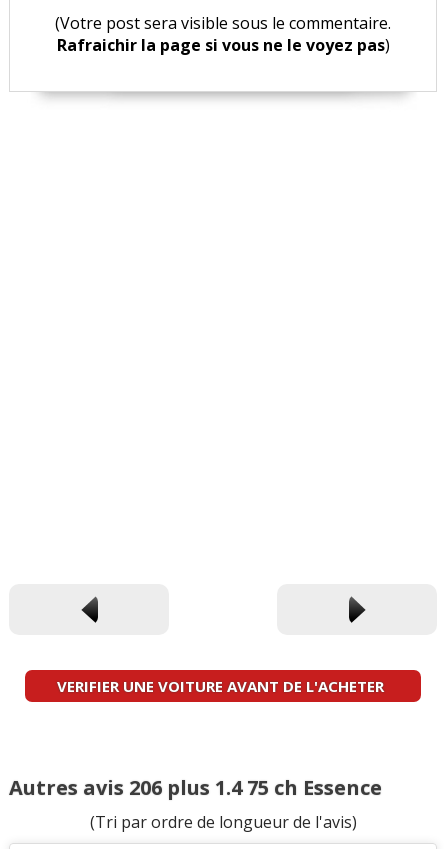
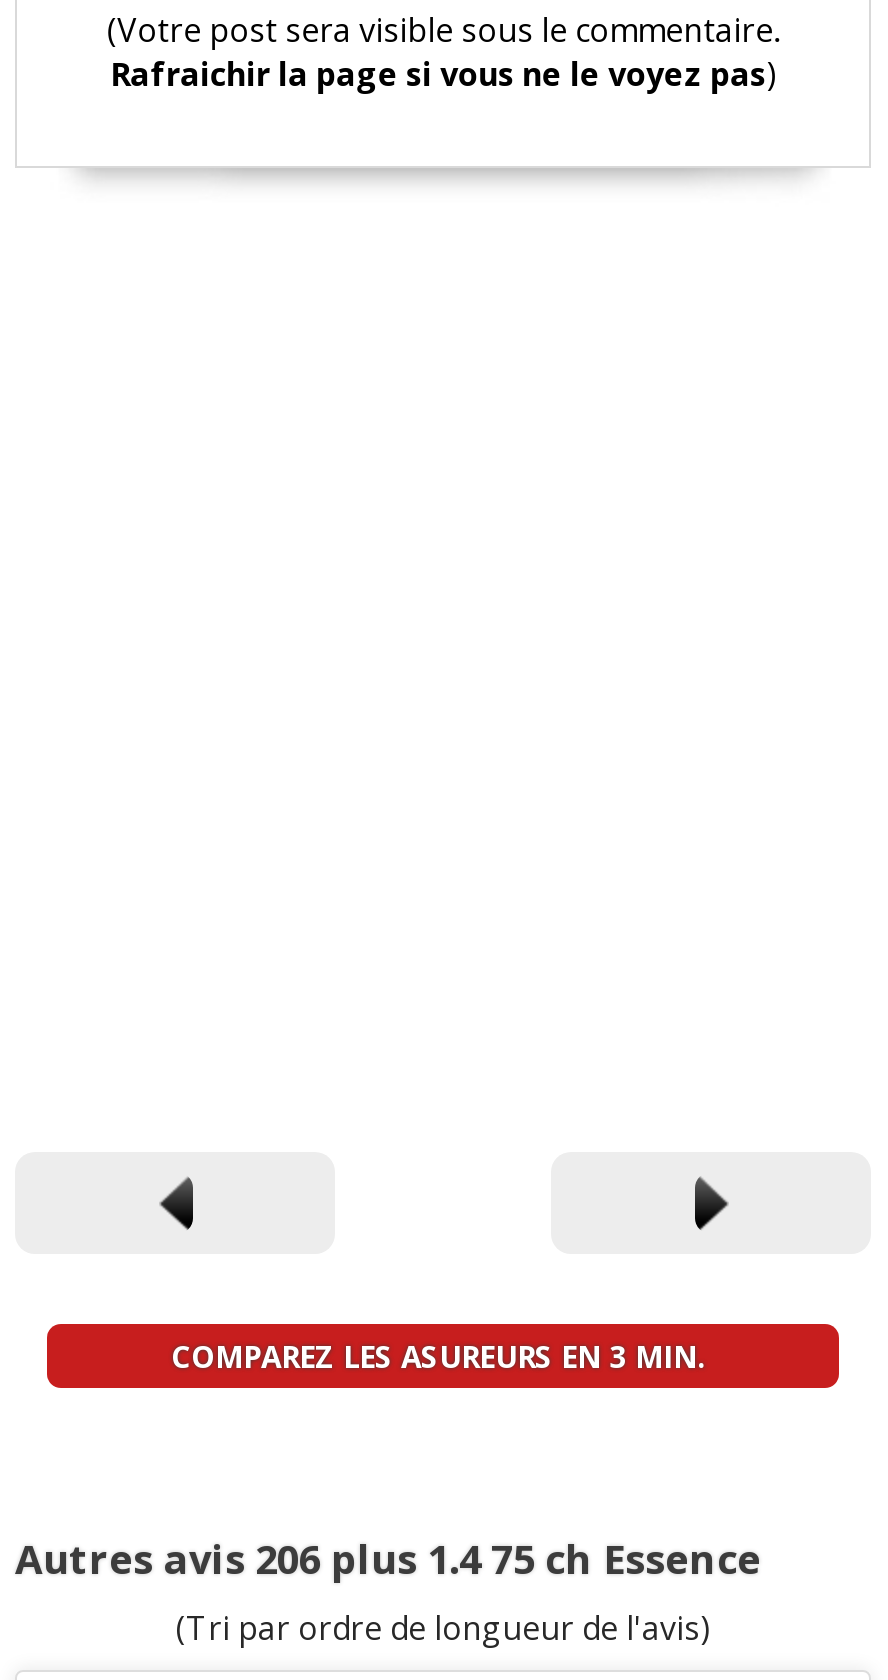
- VERIFIER UNE VOITURE AVANT DE L'ACHETER
+ COMPAREZ LES ASUREURS EN 3 MIN.
